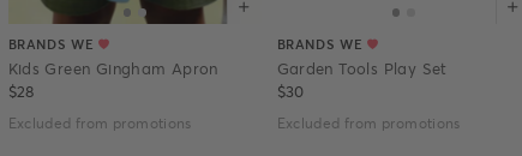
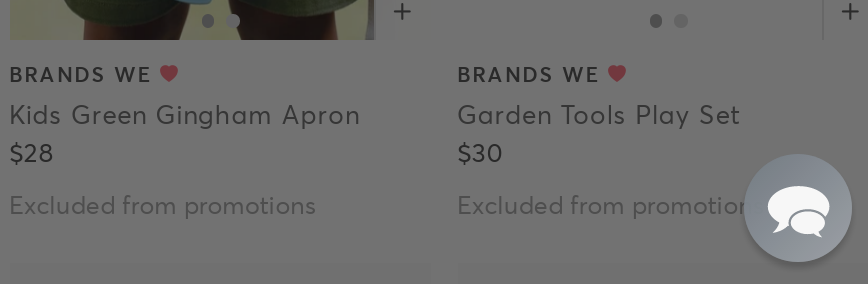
+ [image]
